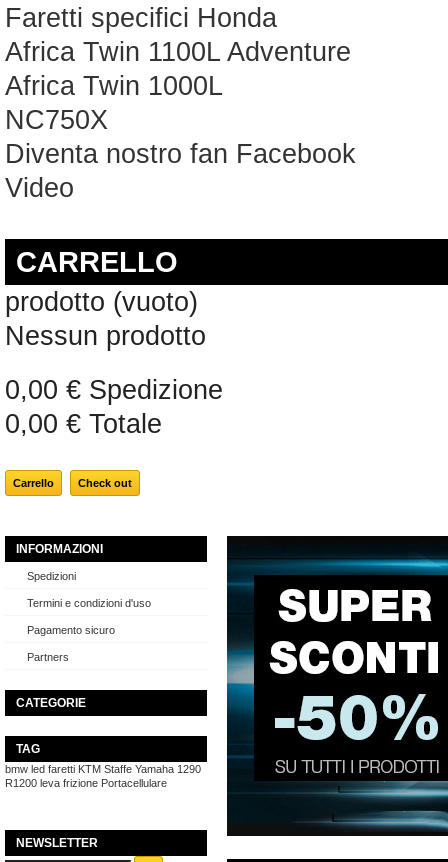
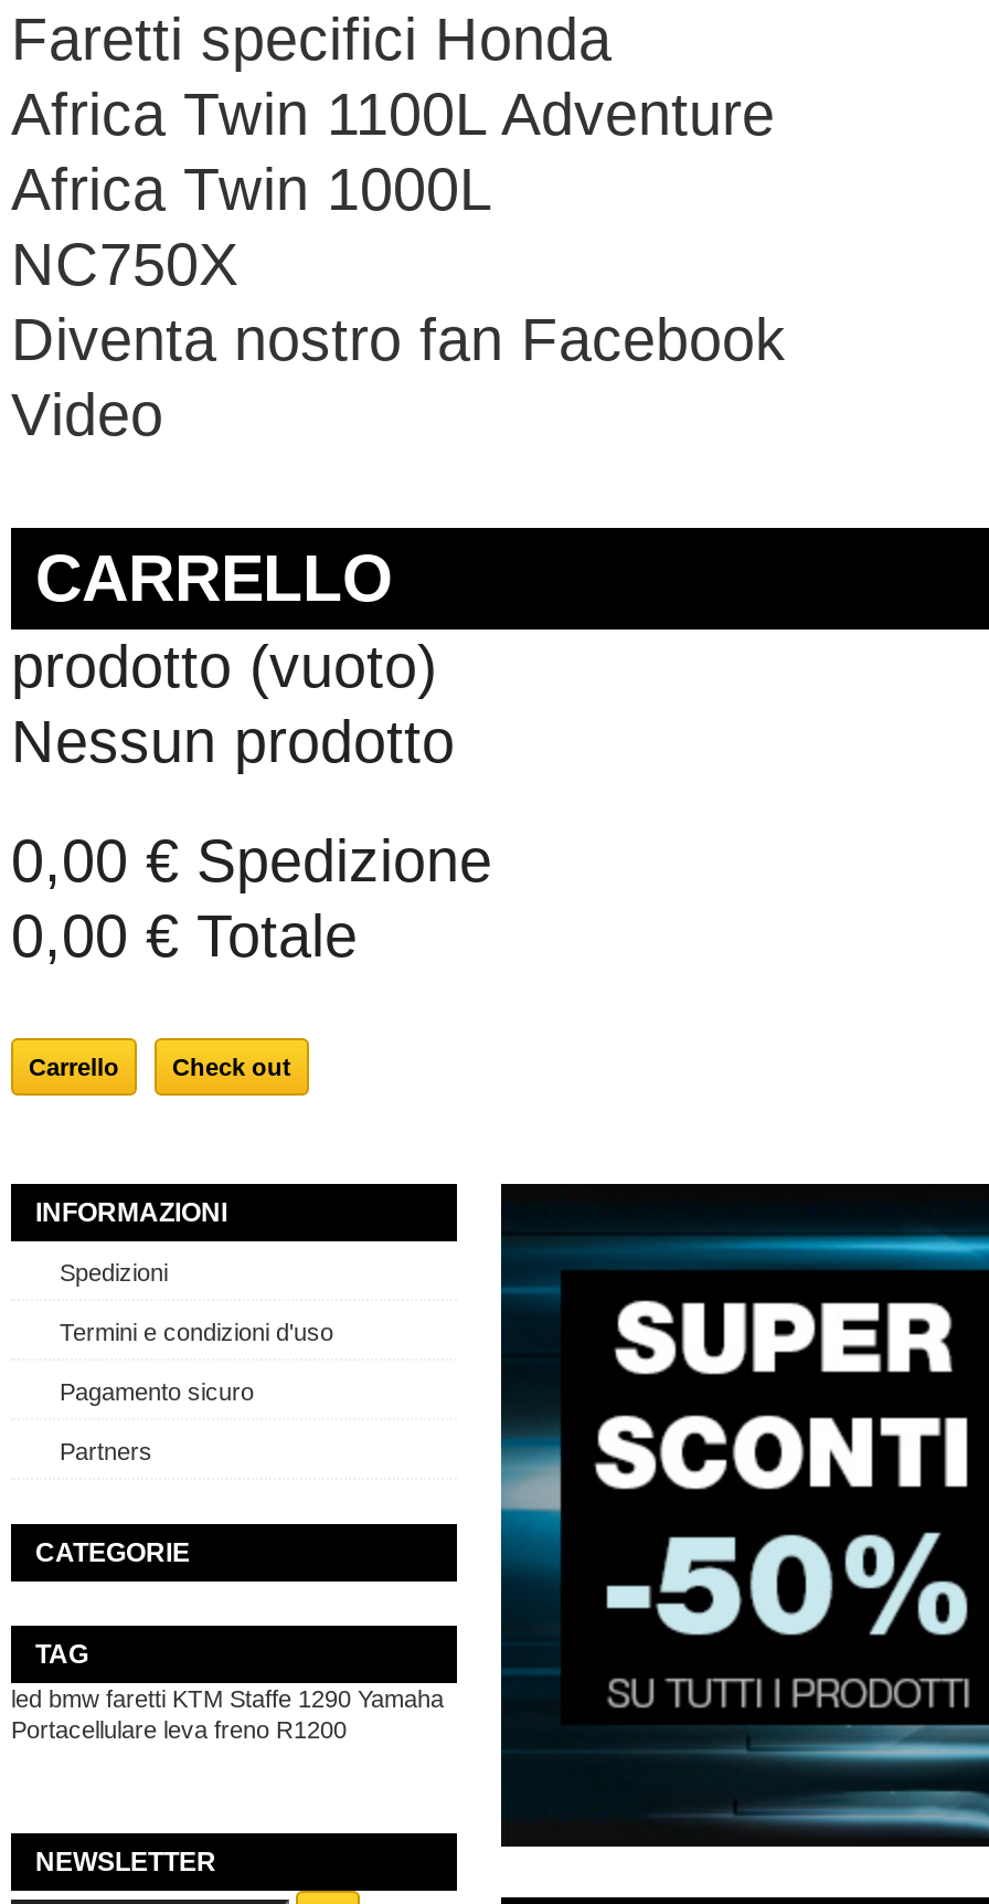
- bmw led faretti KTM Staffe Yamaha 1290
+ led bmw faretti KTM Staffe 1290 Yamaha

- R1200 leva frizione Portacellulare
+ Portacellulare leva freno R1200
